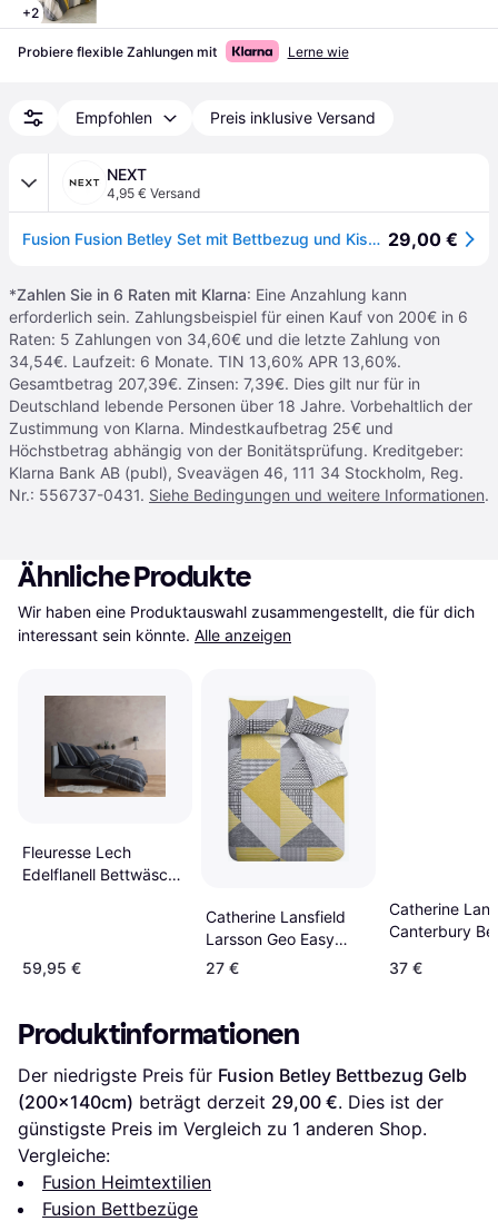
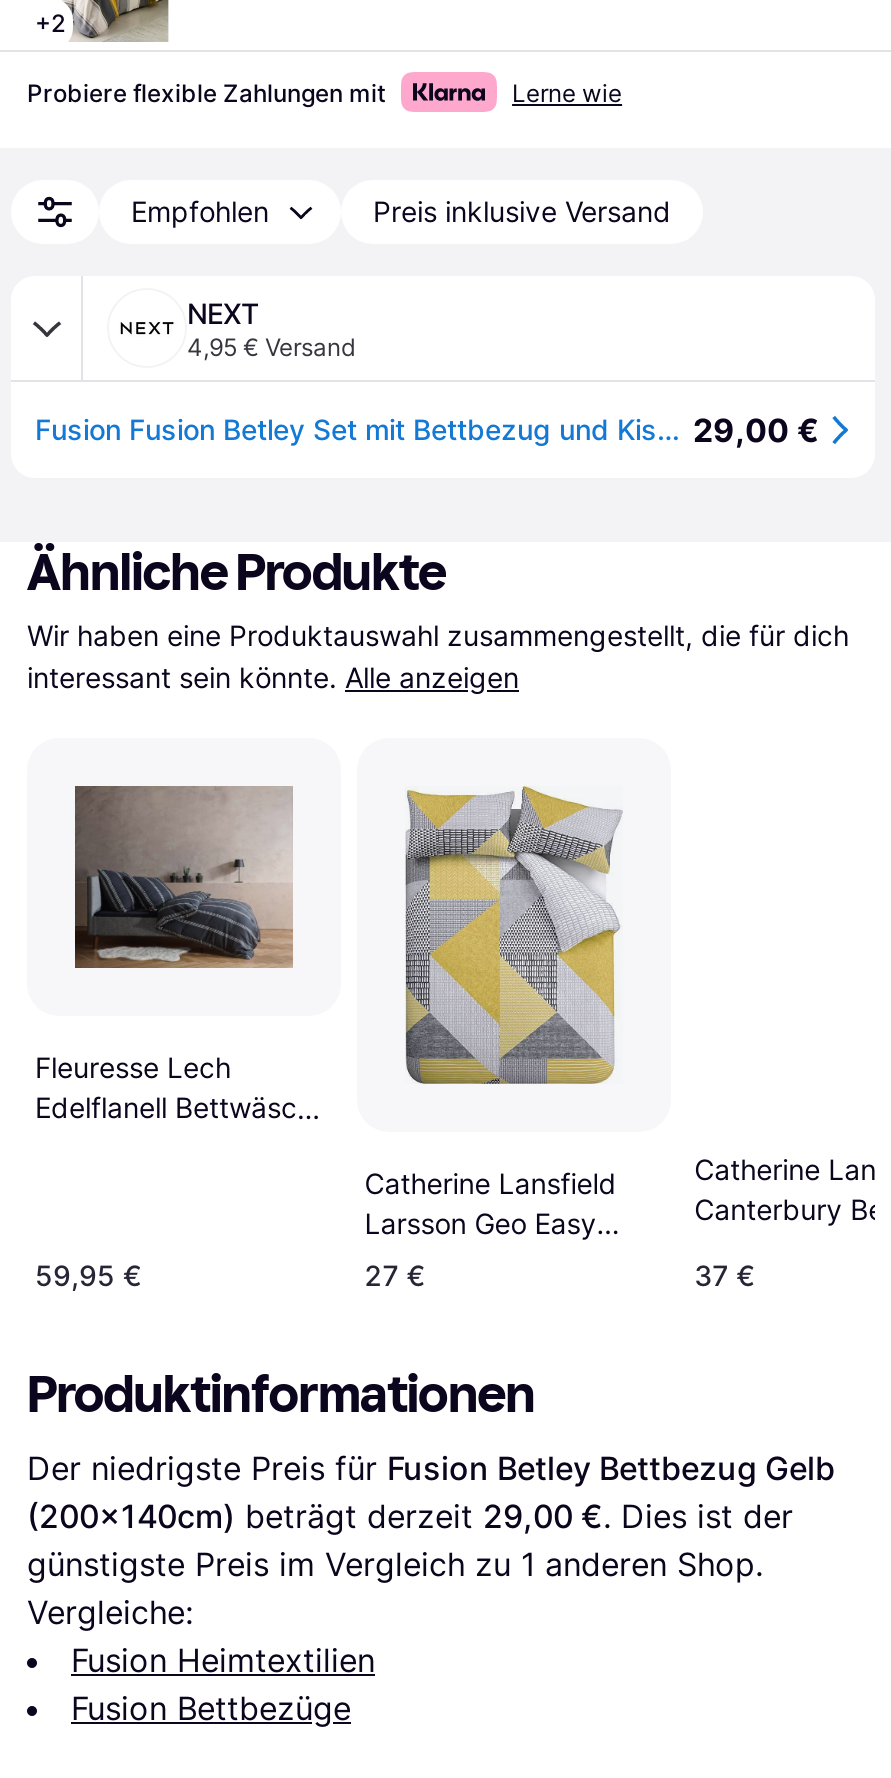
- *Zahlen Sie in 6 Raten mit Klarna: Eine Anzahlung kann
- erforderlich sein. Zahlungsbeispiel für einen Kauf von 200€ in 6
- Raten: 5 Zahlungen von 34,60€ und die letzte Zahlung von
- 34,54€. Laufzeit: 6 Monate. TIN 13,60% APR 13,60%.
- Gesamtbetrag 207,39€. Zinsen: 7,39€. Dies gilt nur für in
- Deutschland lebende Personen über 18 Jahre. Vorbehaltlich der
- Zustimmung von Klarna. Mindestkaufbetrag 25€ und
- Höchstbetrag abhängig von der Bonitätsprüfung. Kreditgeber:
- Klarna Bank AB (publ), Sveavägen 46, 111 34 Stockholm, Reg.
- Nr.: 556737-0431. Siehe Bedingungen und weitere Informationen.
